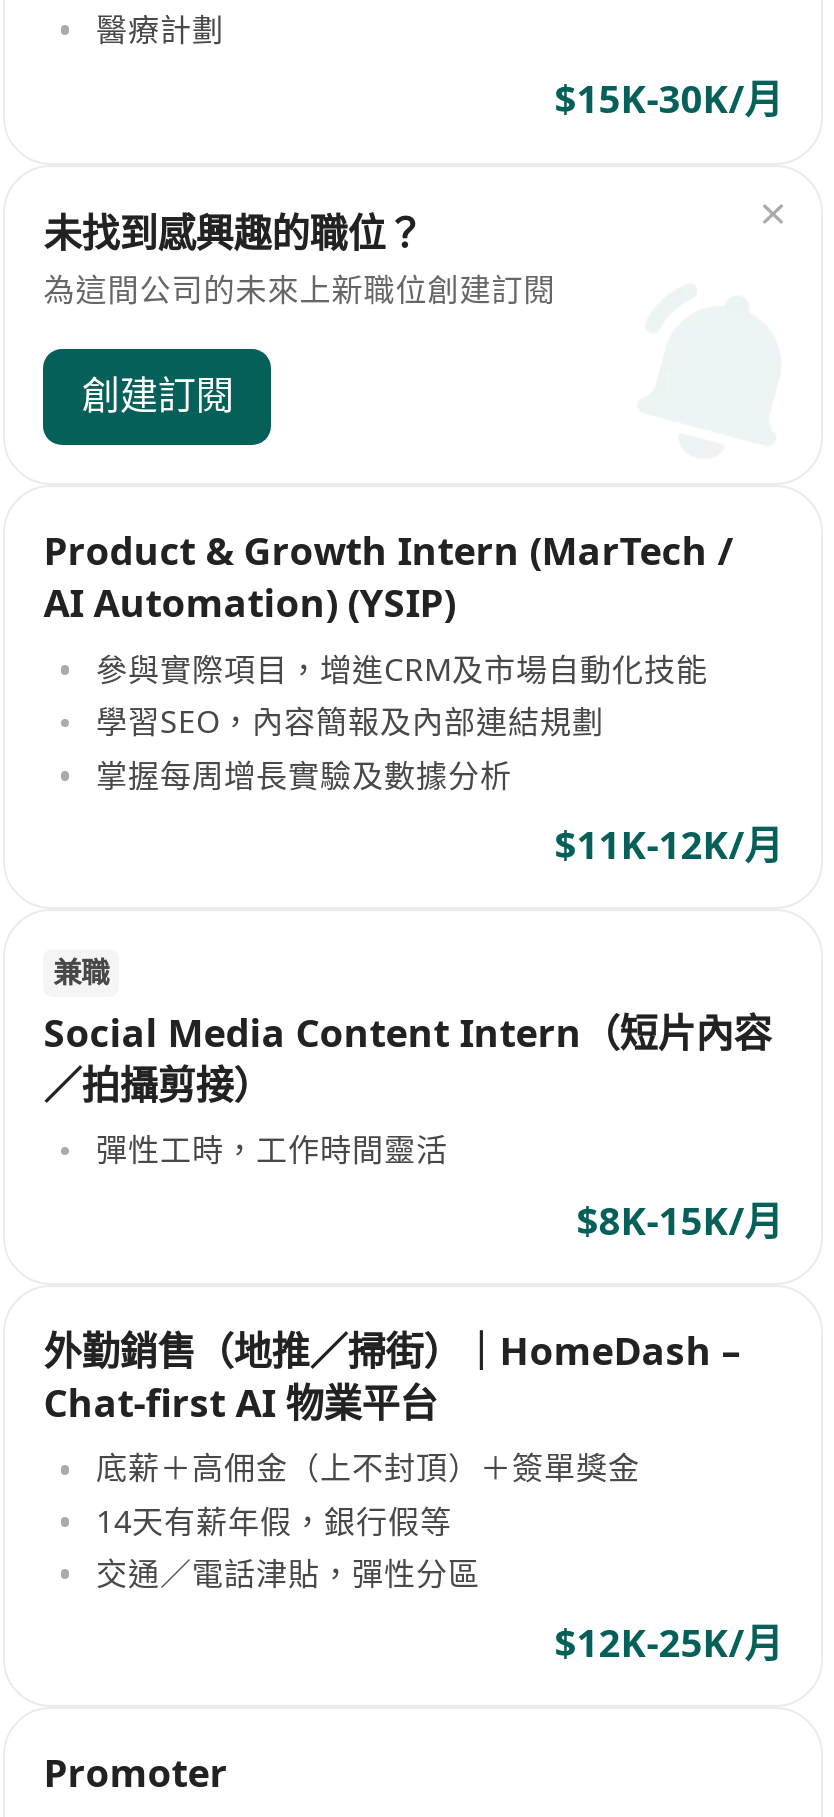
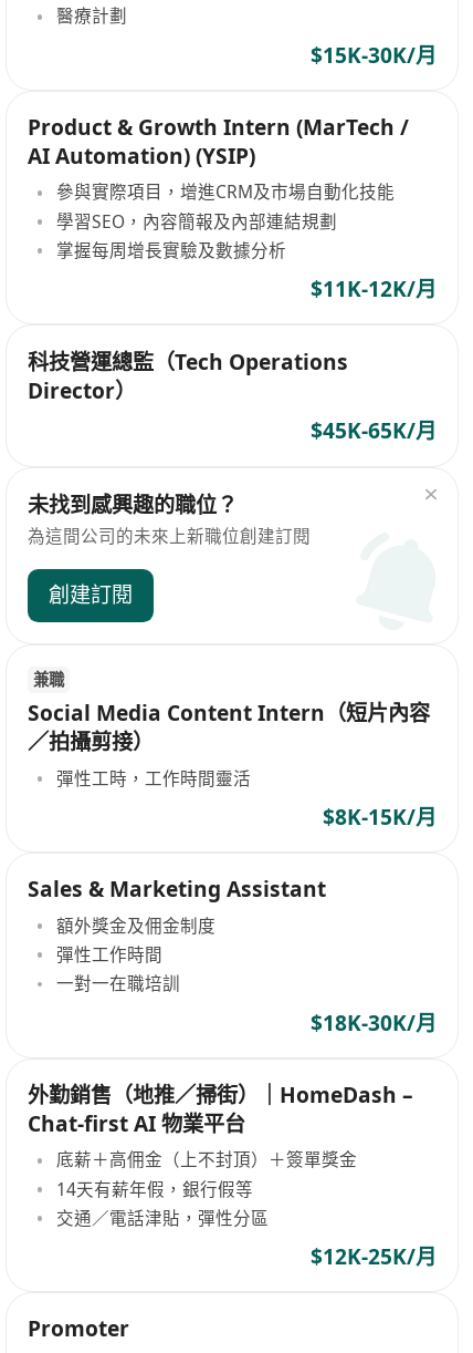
moved down: 未找到感興趣的職位？ | 為這間公司的未來上新職位創建訂閱 | 創建訂閱

moved up: Product & Growth Intern (MarTech / | AI Automation) (YSIP) | 參與實際項目，增進CRM及市場自動化技能 | 學習SEO，內容簡報及內部連結規劃 | 掌握每周增長實驗及數據分析 | $11K-12K/月

+ 科技營運總監（Tech Operations
+ Director）
+ $45K-65K/月

+ Sales & Marketing Assistant
+ 額外獎金及佣金制度
+ 彈性工作時間
+ 一對一在職培訓
+ $18K-30K/月
